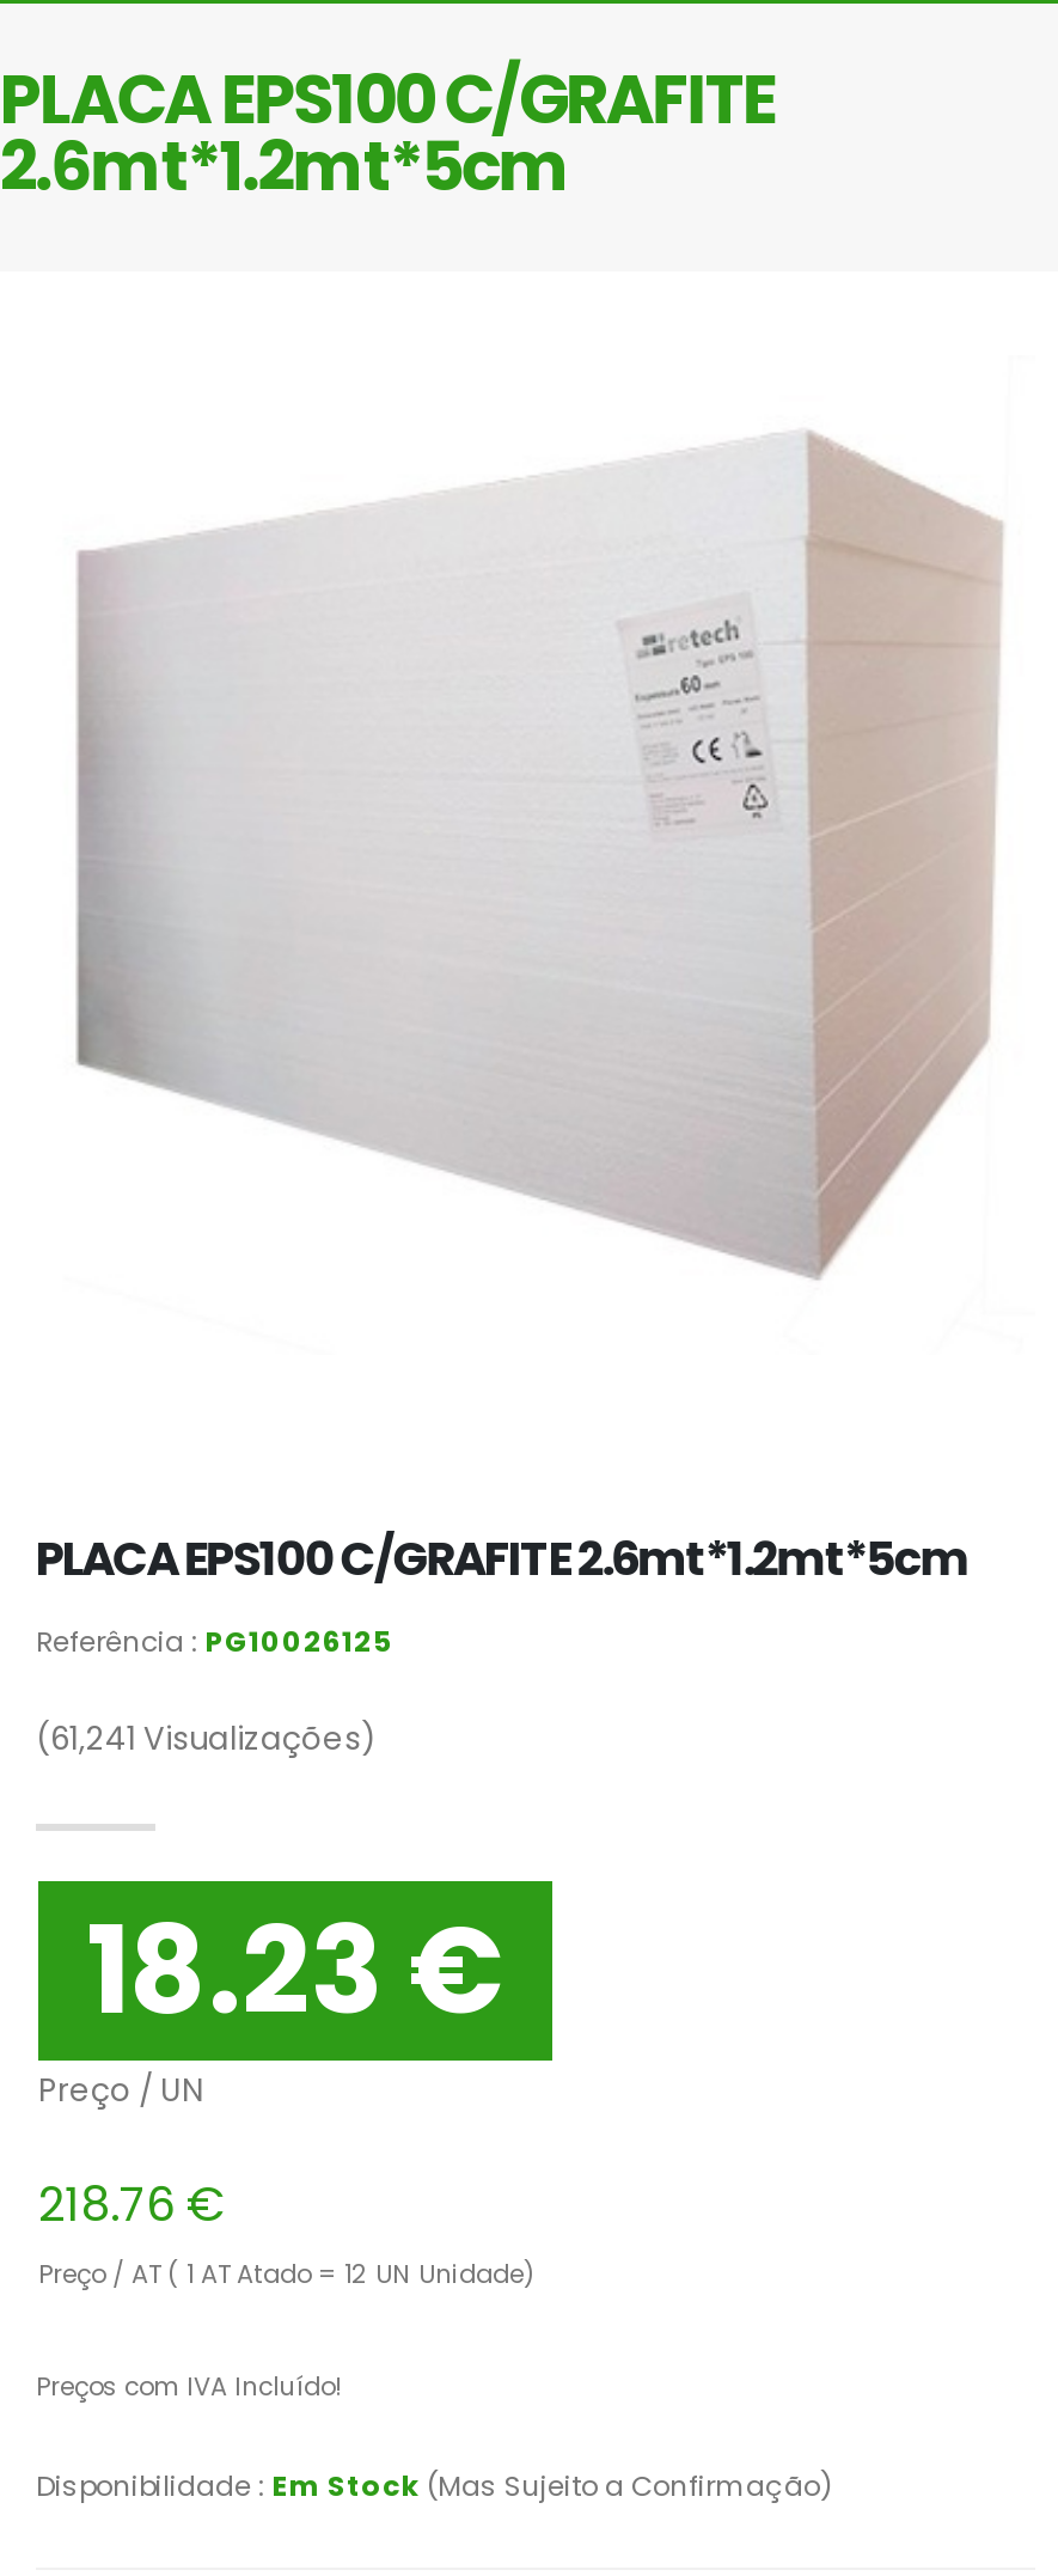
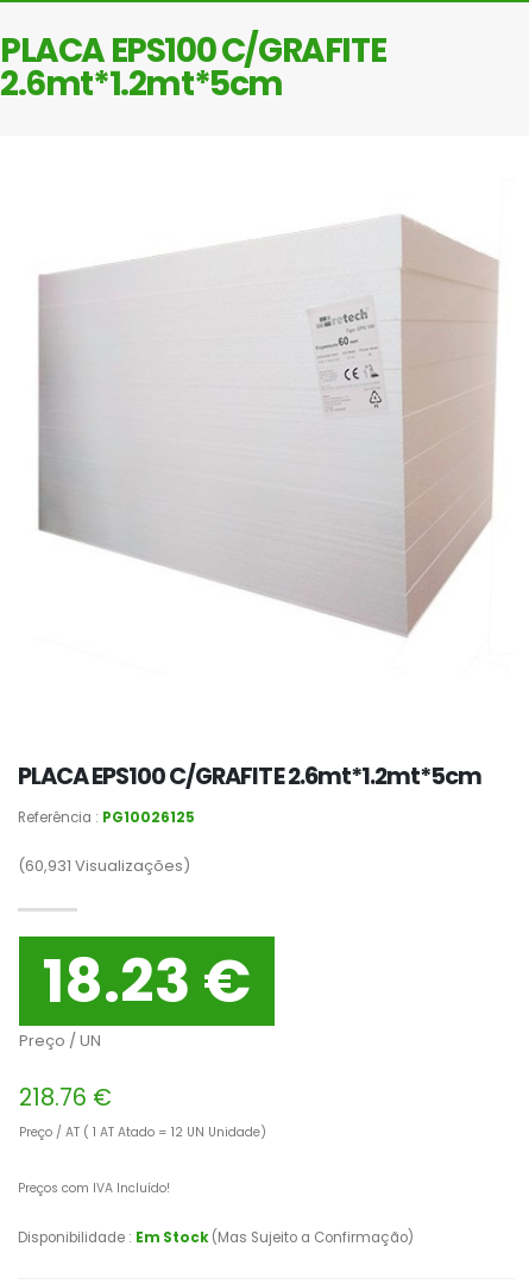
- (61,241 Visualizações)
+ (60,931 Visualizações)
